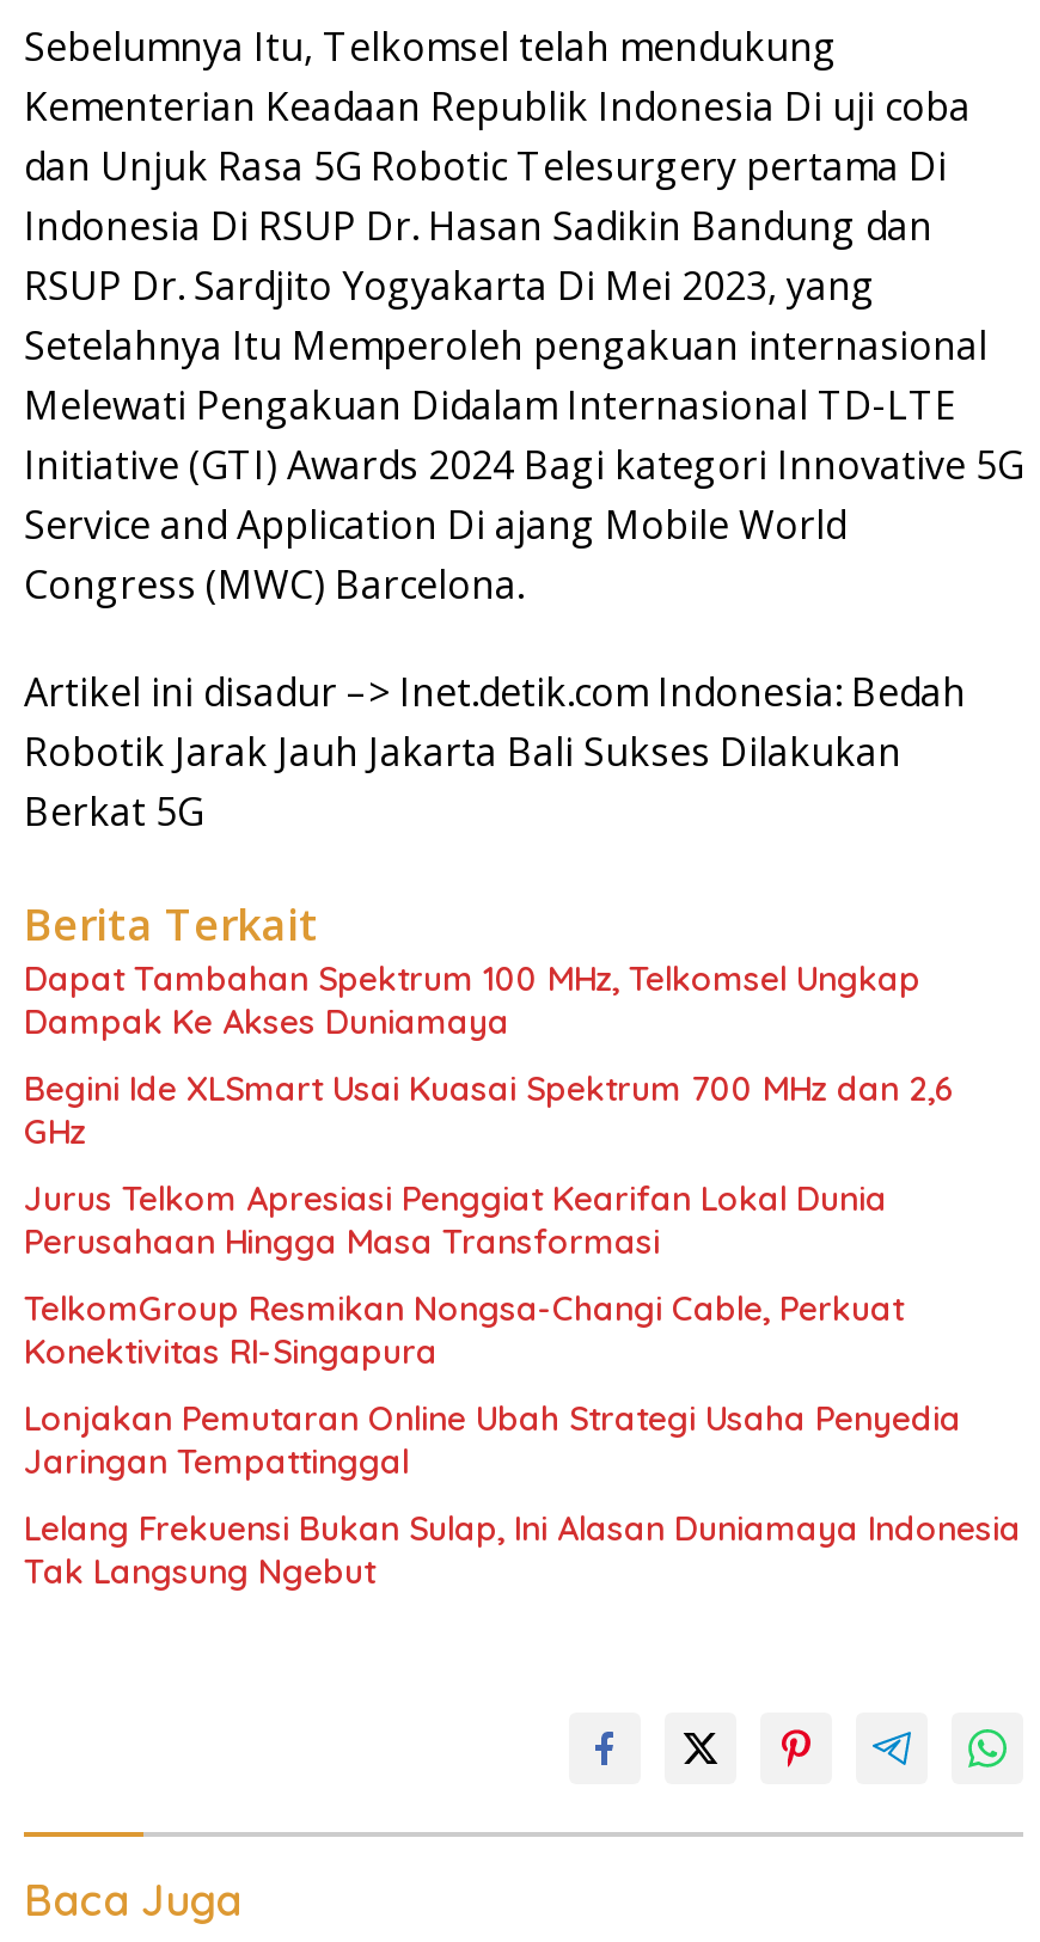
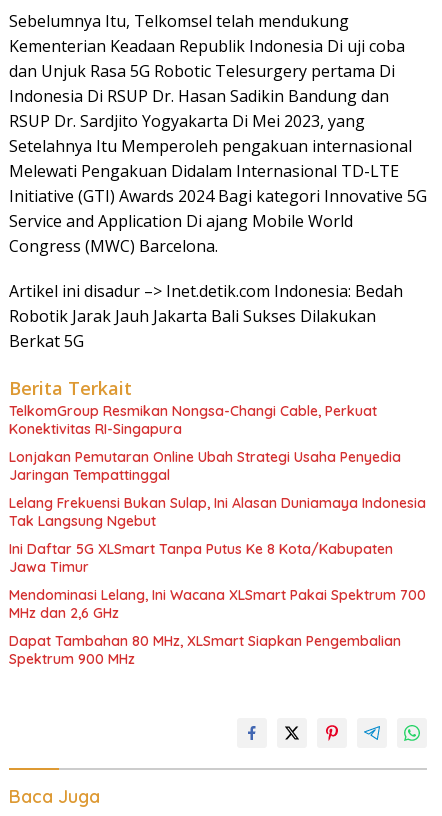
- Dapat Tambahan Spektrum 100 MHz, Telkomsel Ungkap
- Dampak Ke Akses Duniamaya
- Begini Ide XLSmart Usai Kuasai Spektrum 700 MHz dan 2,6
- GHz
- Jurus Telkom Apresiasi Penggiat Kearifan Lokal Dunia
- Perusahaan Hingga Masa Transformasi

moved up: TelkomGroup Resmikan Nongsa-Changi Cable, Perkuat | Konektivitas RI-Singapura | Lonjakan Pemutaran Online Ubah Strategi Usaha Penyedia | Jaringan Tempattinggal | Lelang Frekuensi Bukan Sulap, Ini Alasan Duniamaya Indonesia | Tak Langsung Ngebut

+ Ini Daftar 5G XLSmart Tanpa Putus Ke 8 Kota/Kabupaten
+ Jawa Timur
+ Mendominasi Lelang, Ini Wacana XLSmart Pakai Spektrum 700
+ MHz dan 2,6 GHz
+ Dapat Tambahan 80 MHz, XLSmart Siapkan Pengembalian
+ Spektrum 900 MHz
